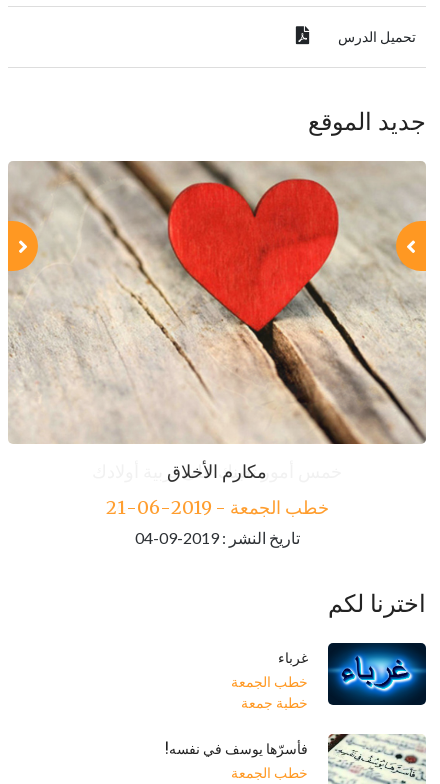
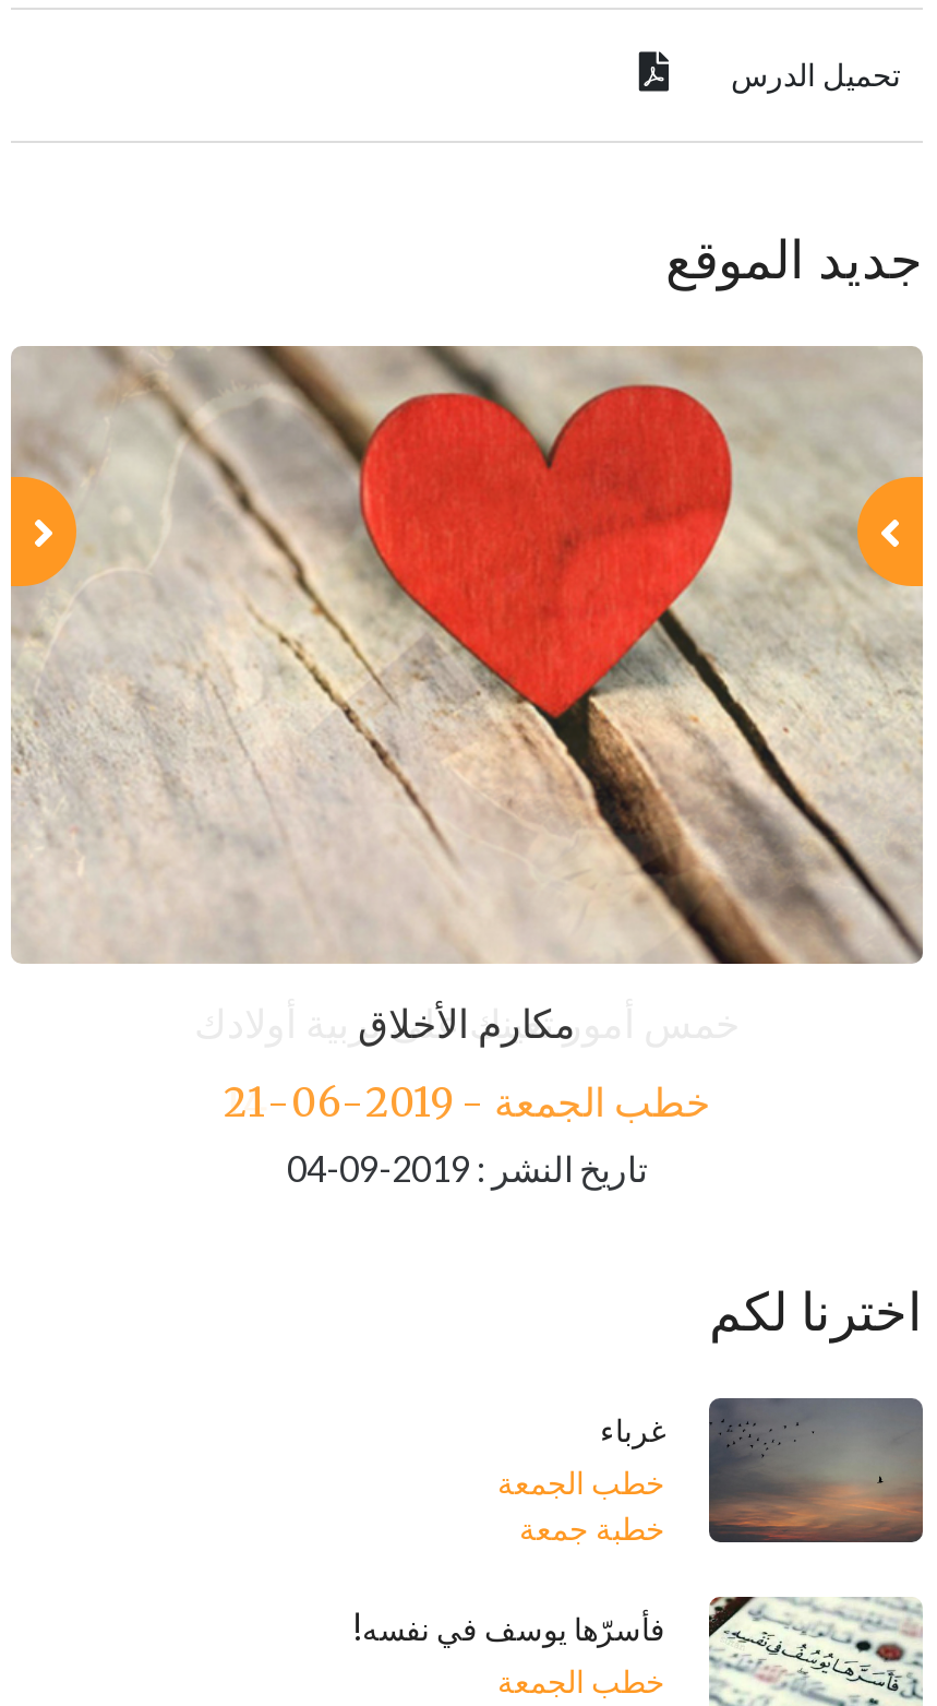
- [image]
+ [image]
